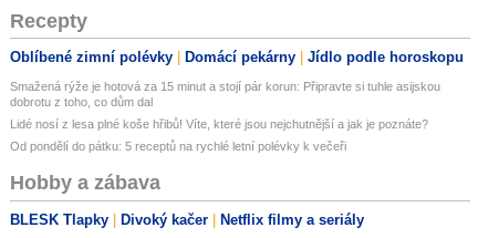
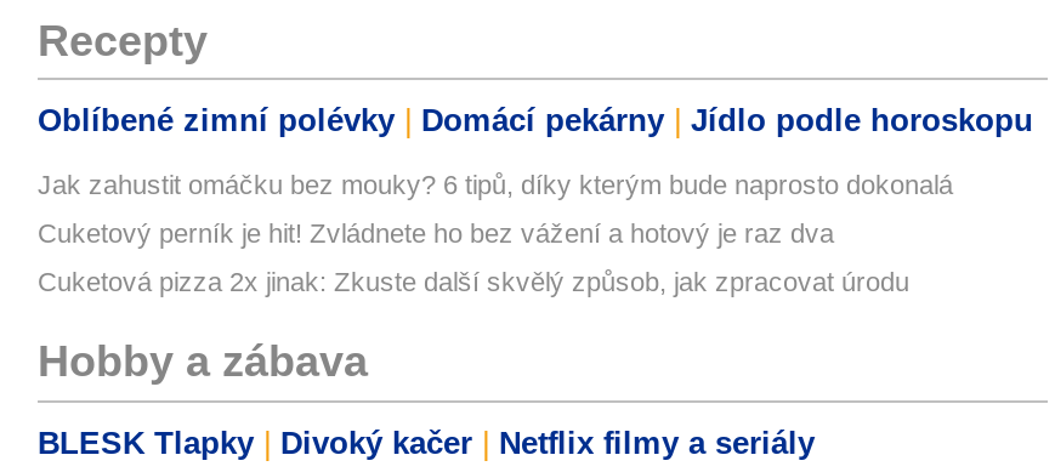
- Smažená rýže je hotová za 15 minut a stojí pár korun: Připravte si tuhle asijskou
- dobrotu z toho, co dům dal
+ Jak zahustit omáčku bez mouky? 6 tipů, díky kterým bude naprosto dokonalá

- Lidé nosí z lesa plné koše hřibů! Víte, které jsou nejchutnější a jak je poznáte?
+ Cuketový perník je hit! Zvládnete ho bez vážení a hotový je raz dva

- Od pondělí do pátku: 5 receptů na rychlé letní polévky k večeři
+ Cuketová pizza 2x jinak: Zkuste další skvělý způsob, jak zpracovat úrodu
